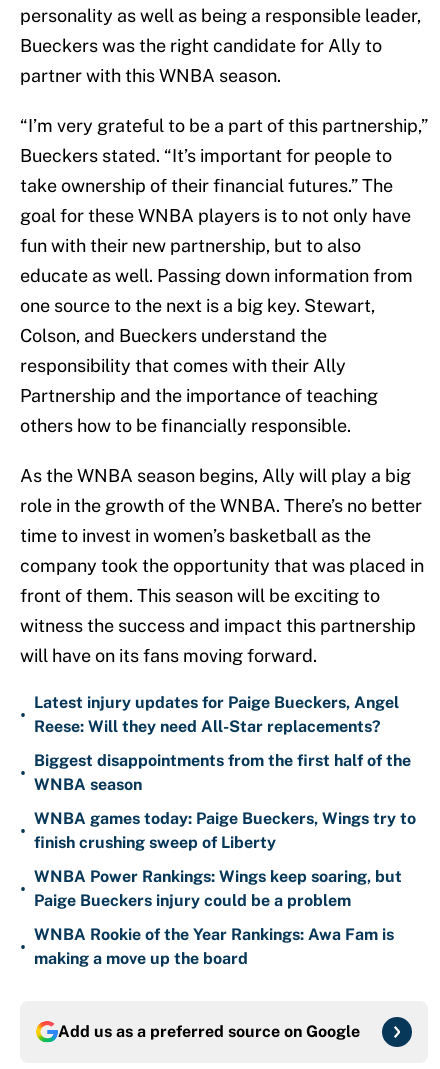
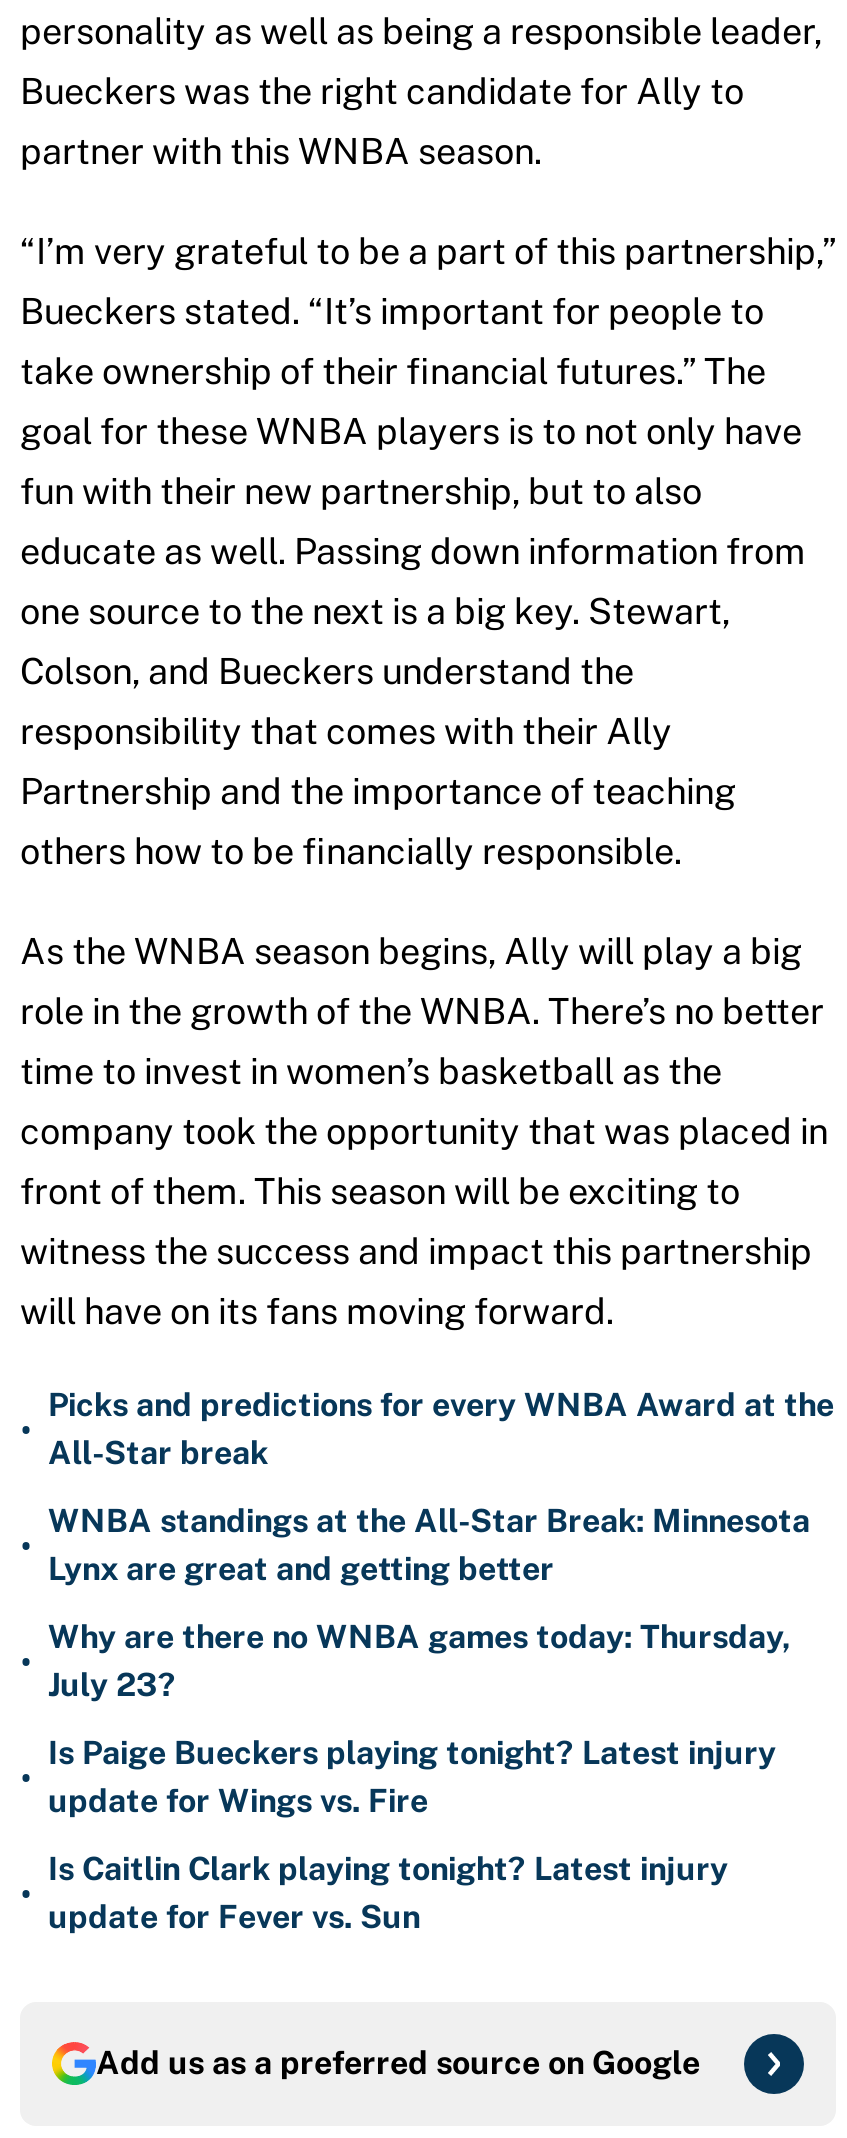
- Latest injury updates for Paige Bueckers, Angel
- Reese: Will they need All-Star replacements?
+ Picks and predictions for every WNBA Award at the
+ All-Star break

- Biggest disappointments from the first half of the
- WNBA season
+ WNBA standings at the All-Star Break: Minnesota
+ Lynx are great and getting better

- WNBA games today: Paige Bueckers, Wings try to
- finish crushing sweep of Liberty
+ Why are there no WNBA games today: Thursday,
+ July 23?

- WNBA Power Rankings: Wings keep soaring, but
- Paige Bueckers injury could be a problem
+ Is Paige Bueckers playing tonight? Latest injury
+ update for Wings vs. Fire

- WNBA Rookie of the Year Rankings: Awa Fam is
- making a move up the board
+ Is Caitlin Clark playing tonight? Latest injury
+ update for Fever vs. Sun
